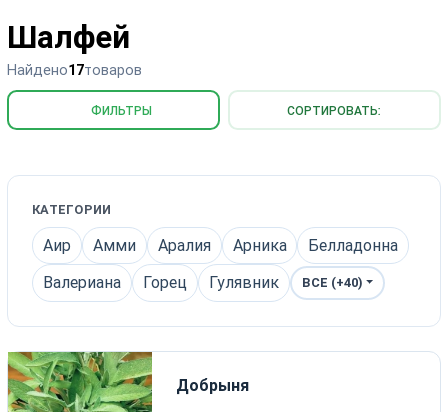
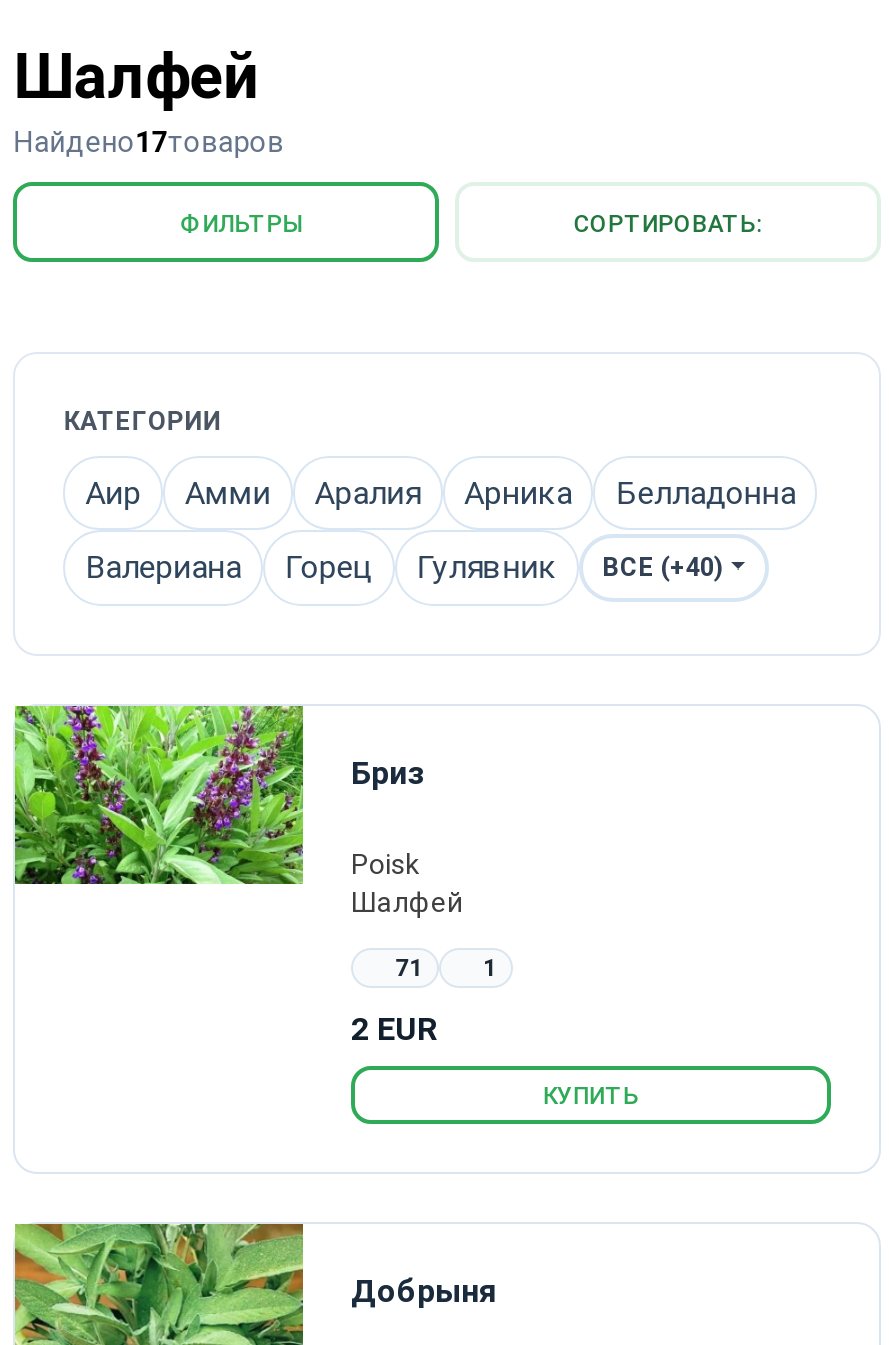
+ [image]
+ Бриз
+ Poisk
+ Шалфей
+ 71
+ 1
+ 2 EUR
+ КУПИТЬ
